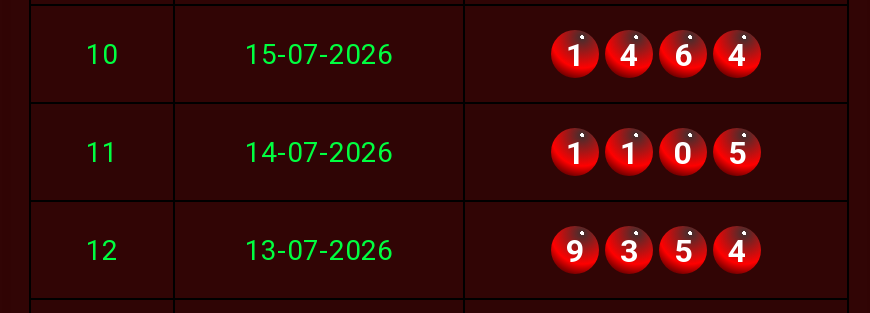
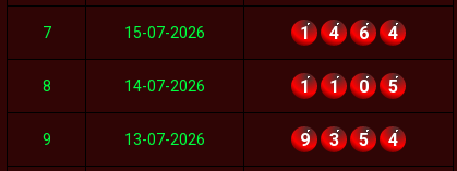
- 10
+ 7

- 11
+ 8

- 12
+ 9
